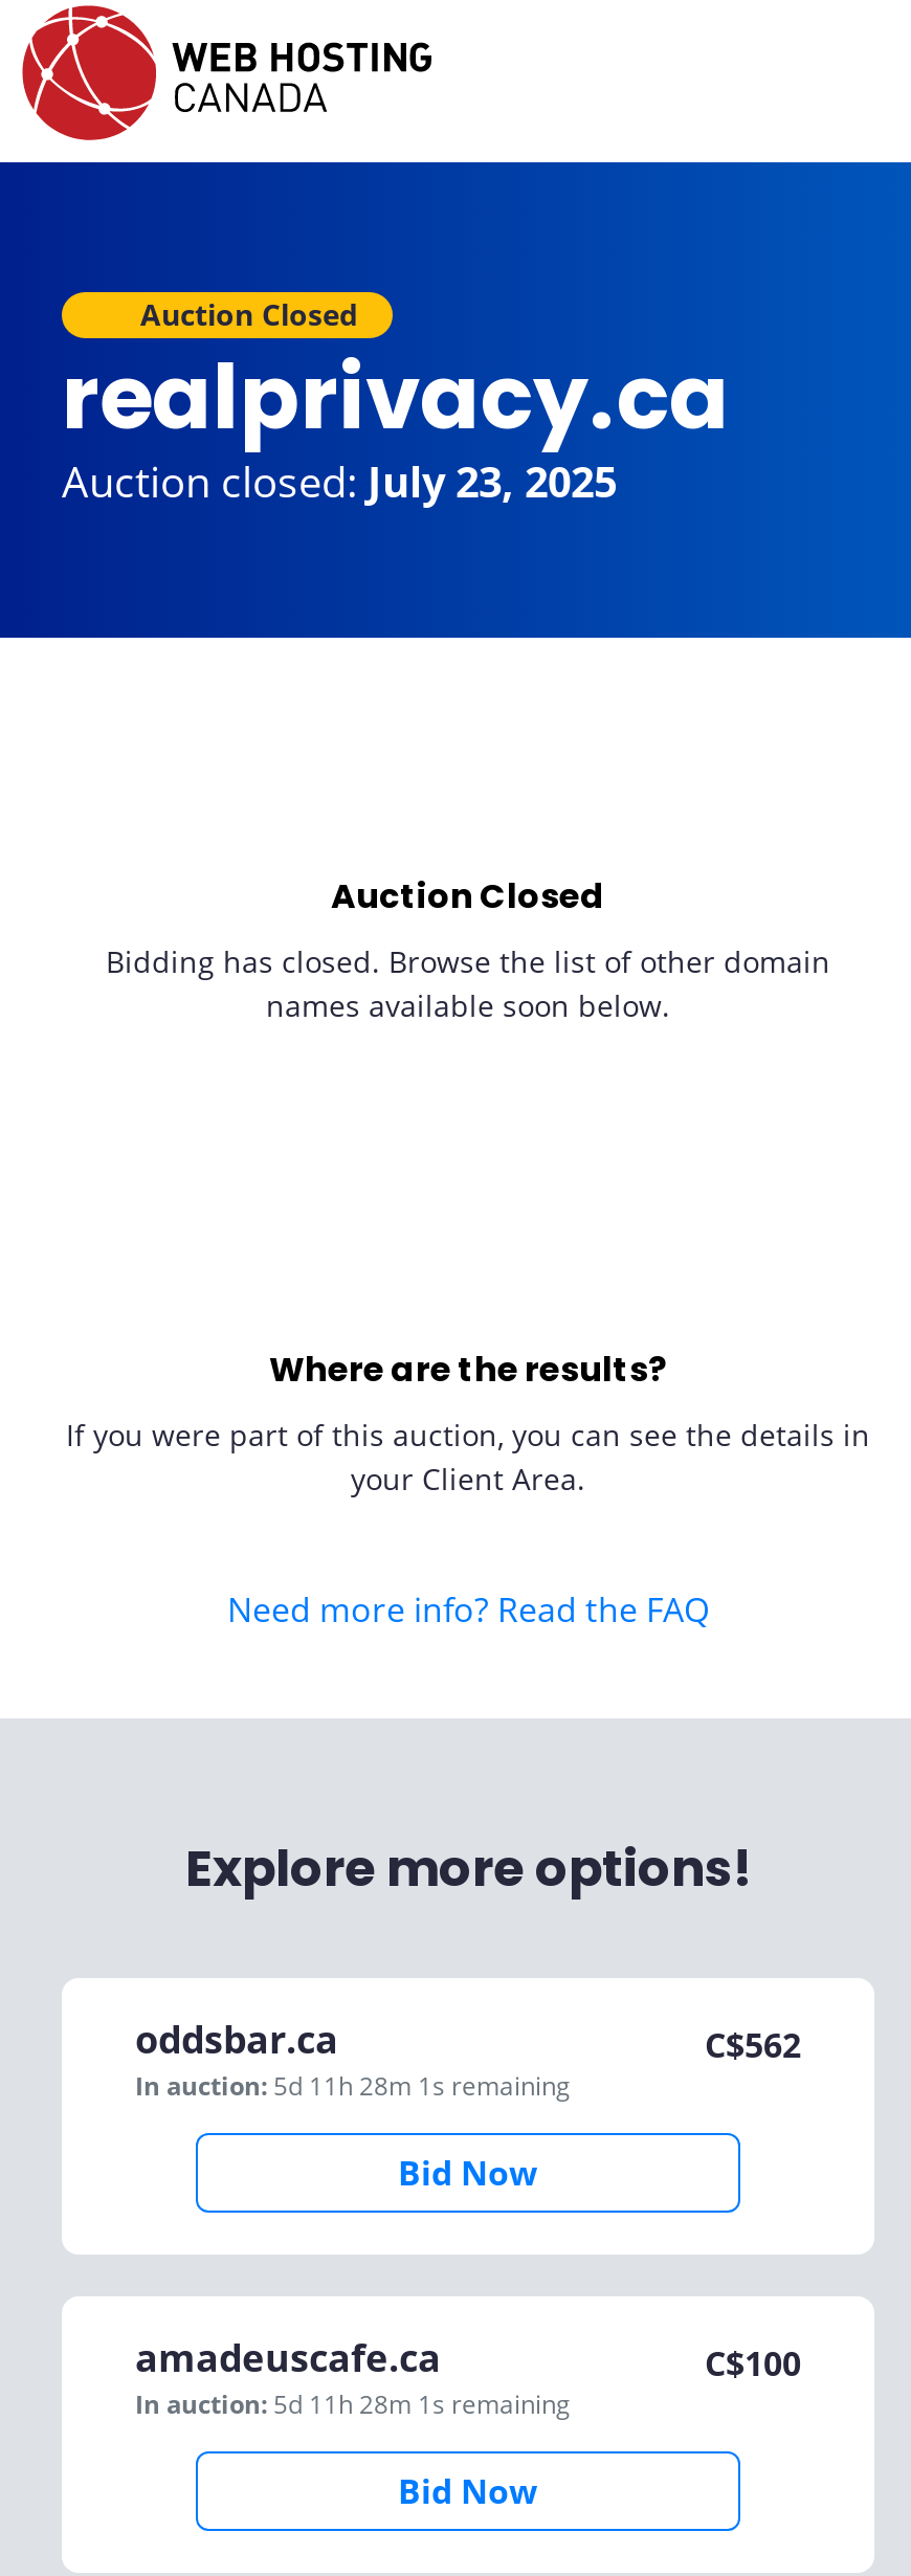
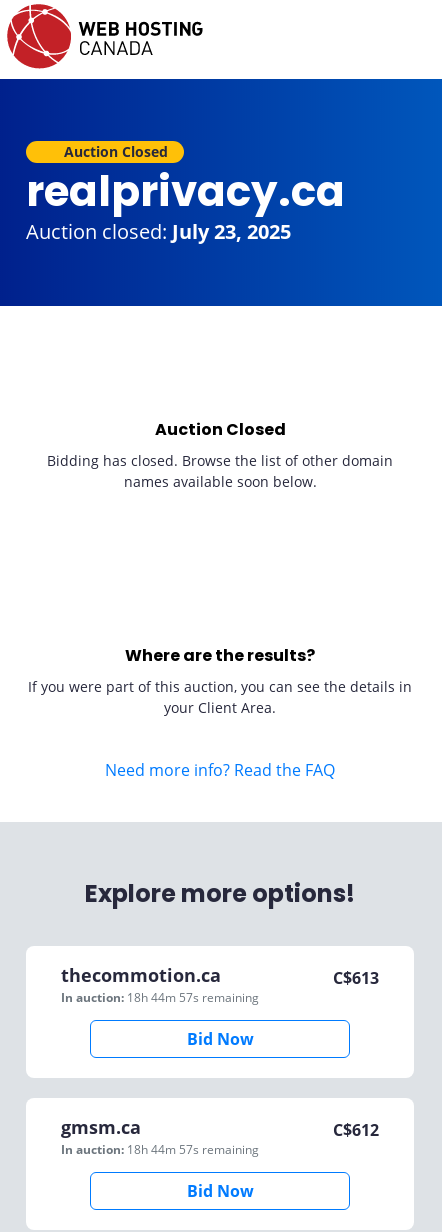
- oddsbar.ca
- In auction: 5d 11h 28m 1s remaining
+ thecommotion.ca
+ In auction: 18h 44m 57s remaining

- C$562
+ C$613

- amadeuscafe.ca
- In auction: 5d 11h 28m 1s remaining
+ gmsm.ca
+ In auction: 18h 44m 57s remaining

- C$100
+ C$612
